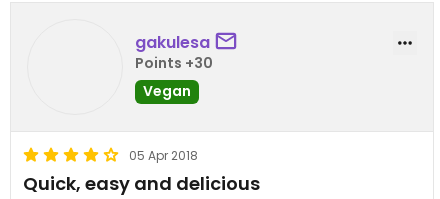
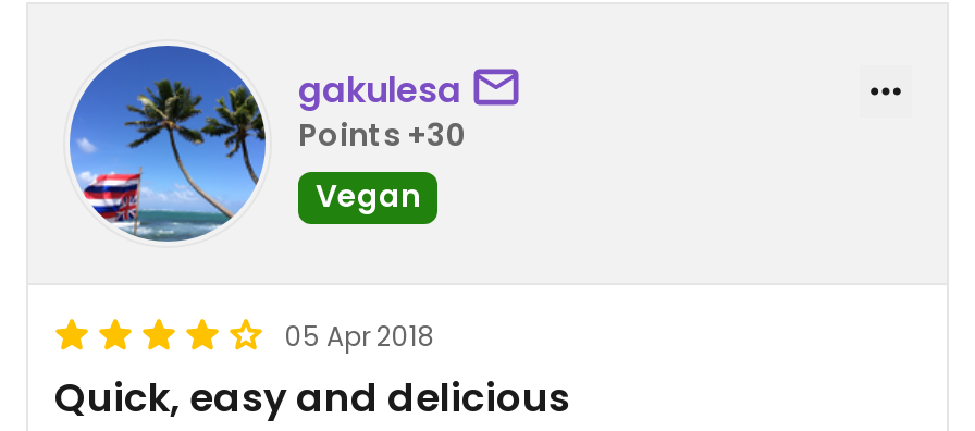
+ [image]
